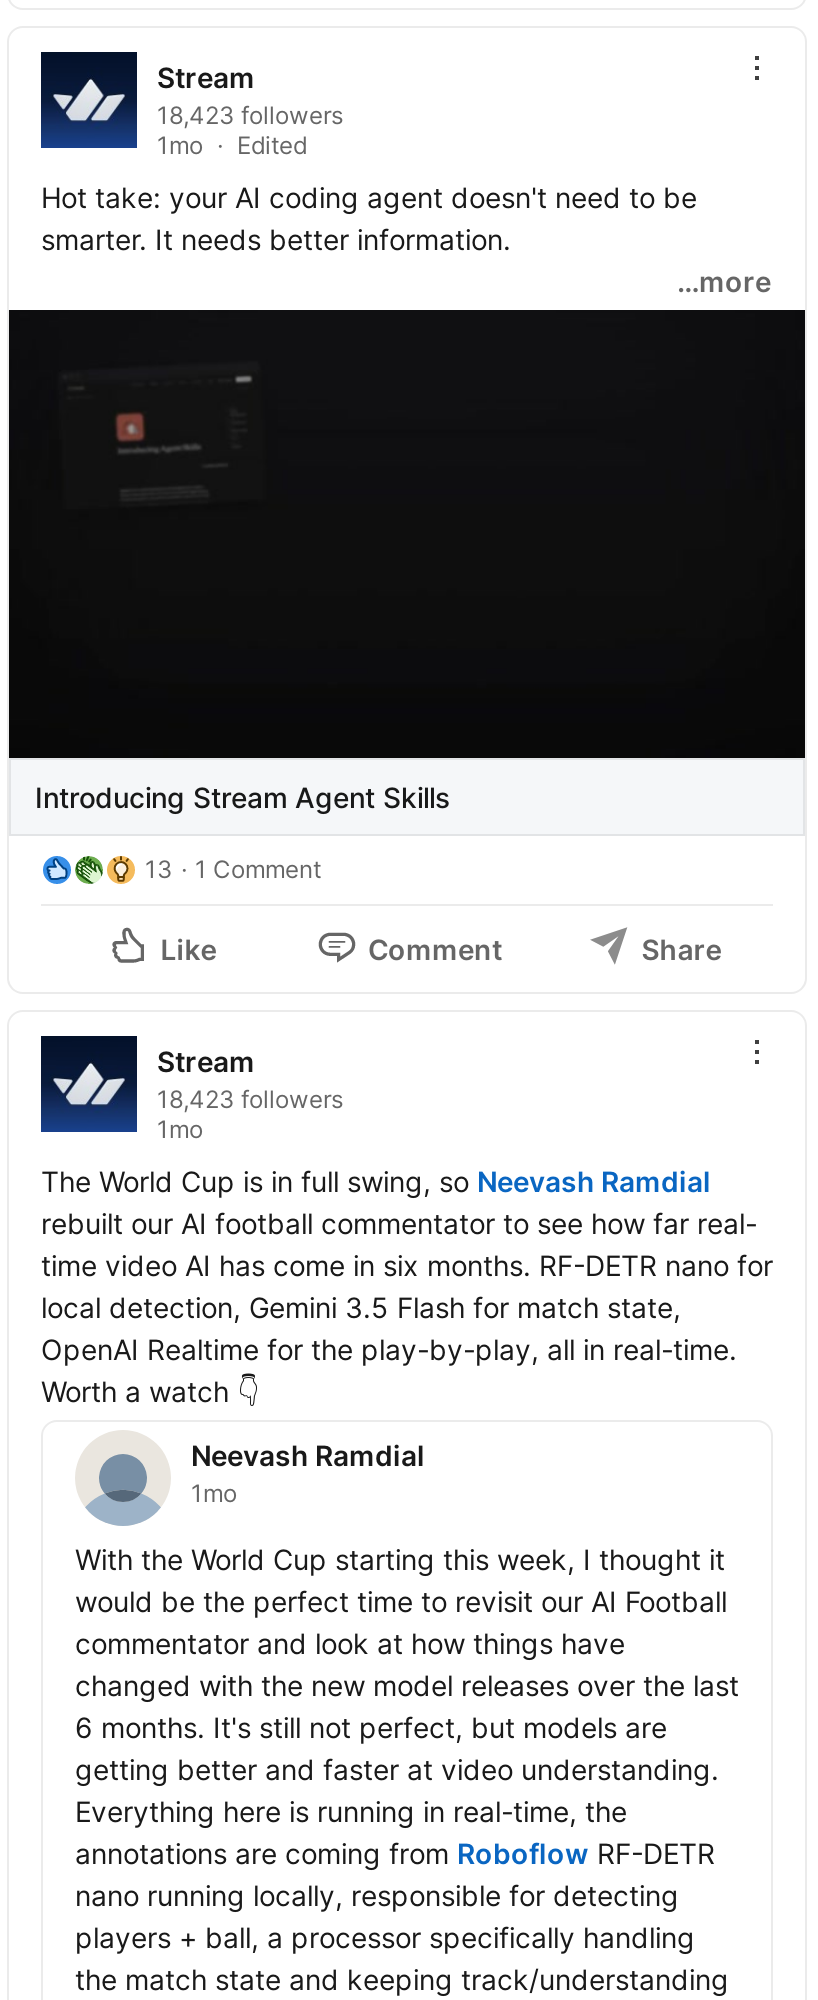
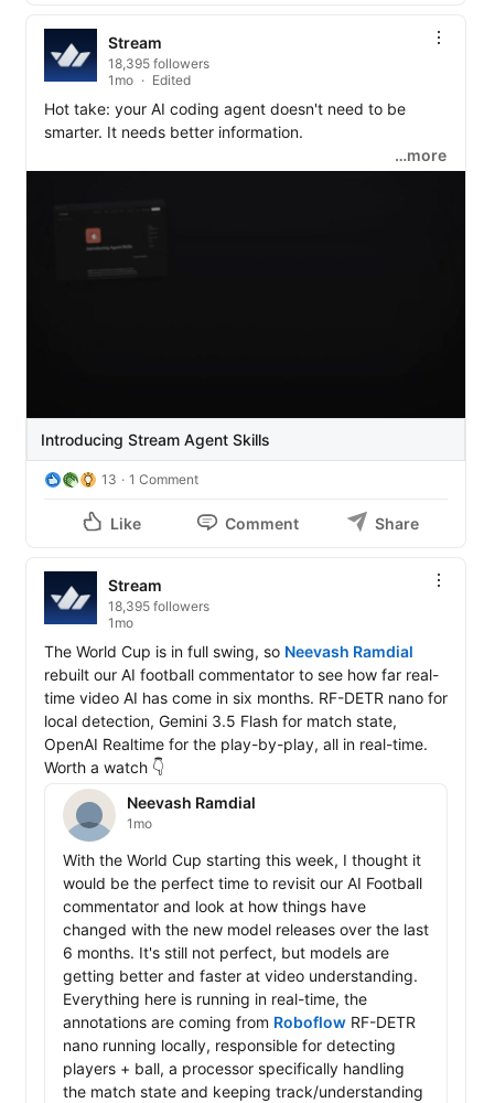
- 18,423 followers
+ 18,395 followers

- 18,423 followers
+ 18,395 followers
